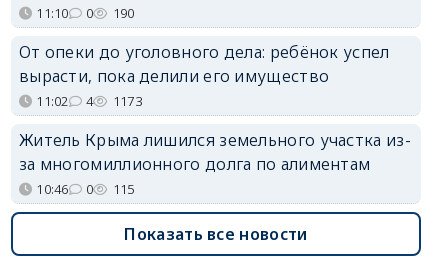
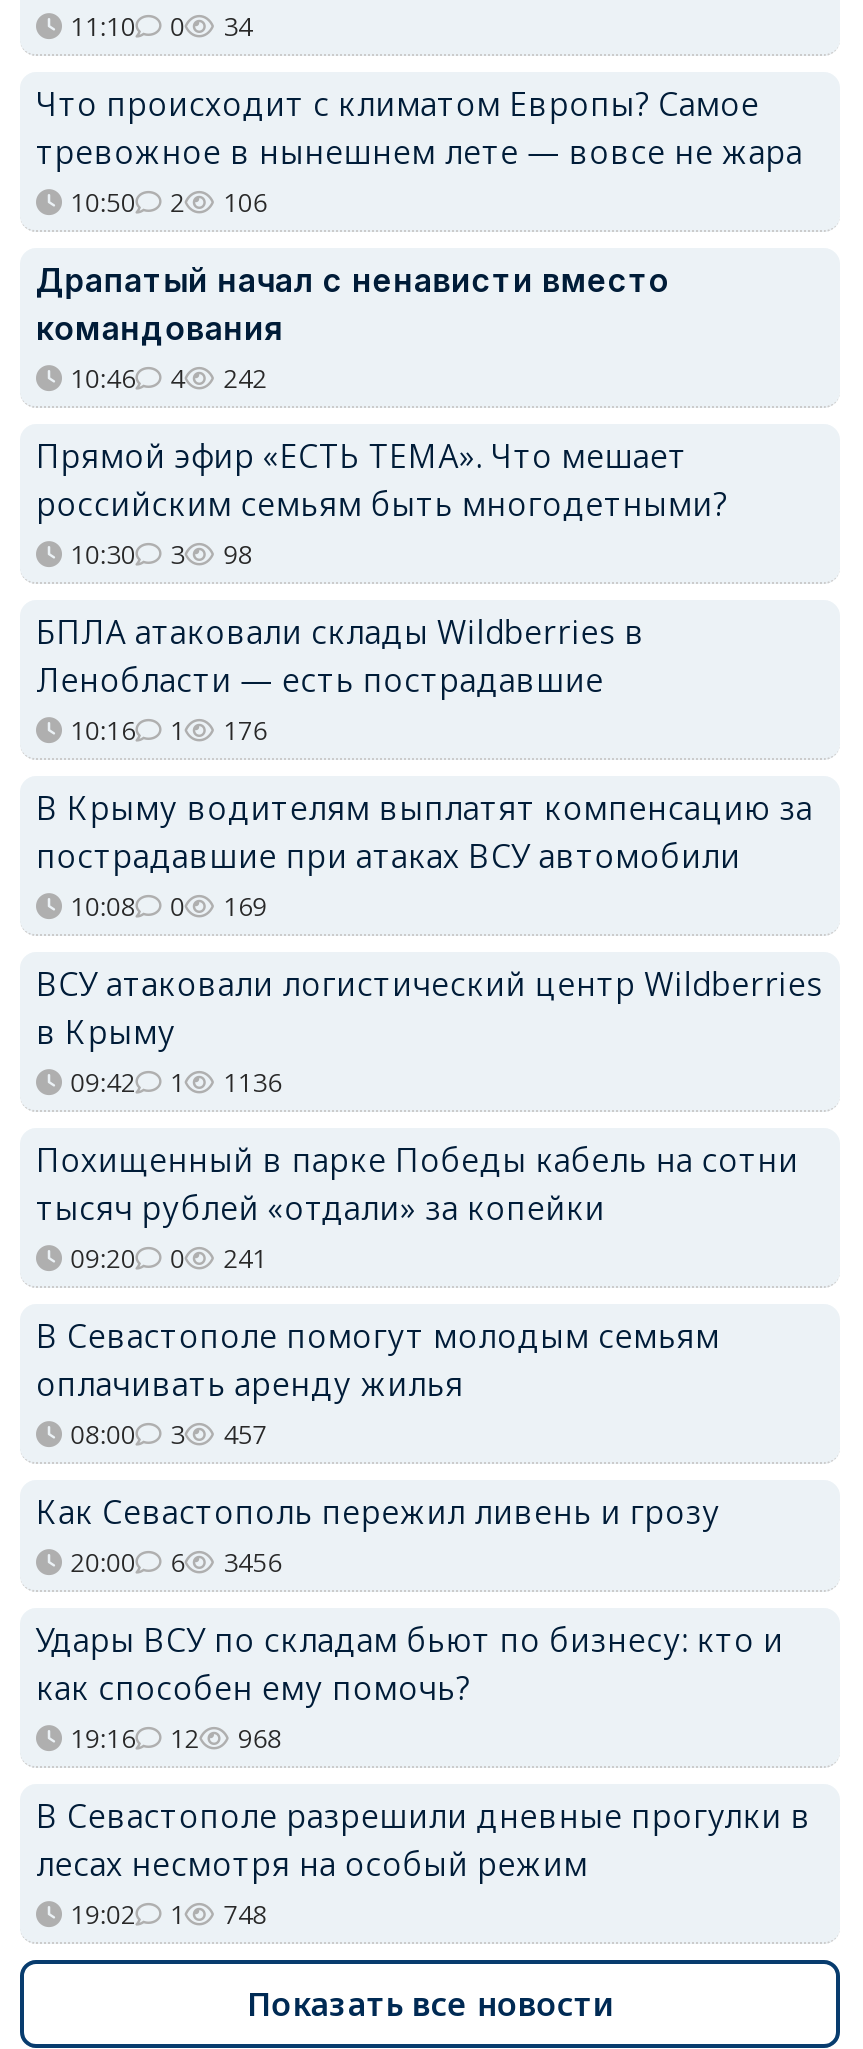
- 190
- От опеки до уголовного дела: ребёнок успел
- вырасти, пока делили его имущество
- 11:02
+ 34
+ Что происходит с климатом Европы? Самое
+ тревожное в нынешнем лете — вовсе не жара
+ 10:50
+ 2
+ 106
+ Драпатый начал с ненависти вместо
+ командования
+ 10:46

- 1173
- Житель Крыма лишился земельного участка из-
- за многомиллионного долга по алиментам
- 10:46
+ 242
+ Прямой эфир «ЕСТЬ ТЕМА». Что мешает
+ российским семьям быть многодетными?
+ 10:30
+ 3
+ 98
+ БПЛА атаковали склады Wildberries в
+ Ленобласти — есть пострадавшие
+ 10:16
+ 1
+ 176
+ В Крыму водителям выплатят компенсацию за
+ пострадавшие при атаках ВСУ автомобили
+ 10:08

- 115
+ 169
+ ВСУ атаковали логистический центр Wildberries
+ в Крыму
+ 09:42
+ 1
+ 1136
+ Похищенный в парке Победы кабель на сотни
+ тысяч рублей «отдали» за копейки
+ 09:20
+ 0
+ 241
+ В Севастополе помогут молодым семьям
+ оплачивать аренду жилья
+ 08:00
+ 3
+ 457
+ Как Севастополь пережил ливень и грозу
+ 20:00
+ 6
+ 3456
+ Удары ВСУ по складам бьют по бизнесу: кто и
+ как способен ему помочь?
+ 19:16
+ 12
+ 968
+ В Севастополе разрешили дневные прогулки в
+ лесах несмотря на особый режим
+ 19:02
+ 1
+ 748
